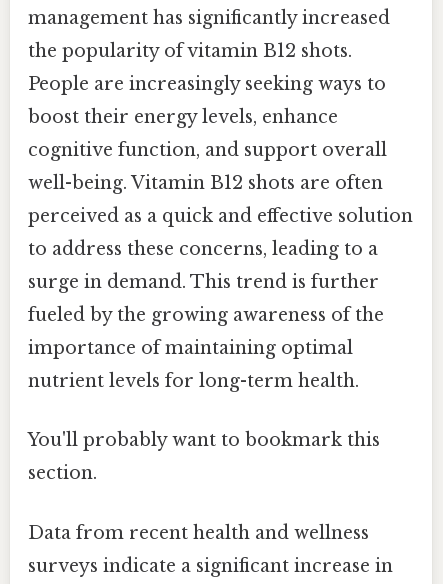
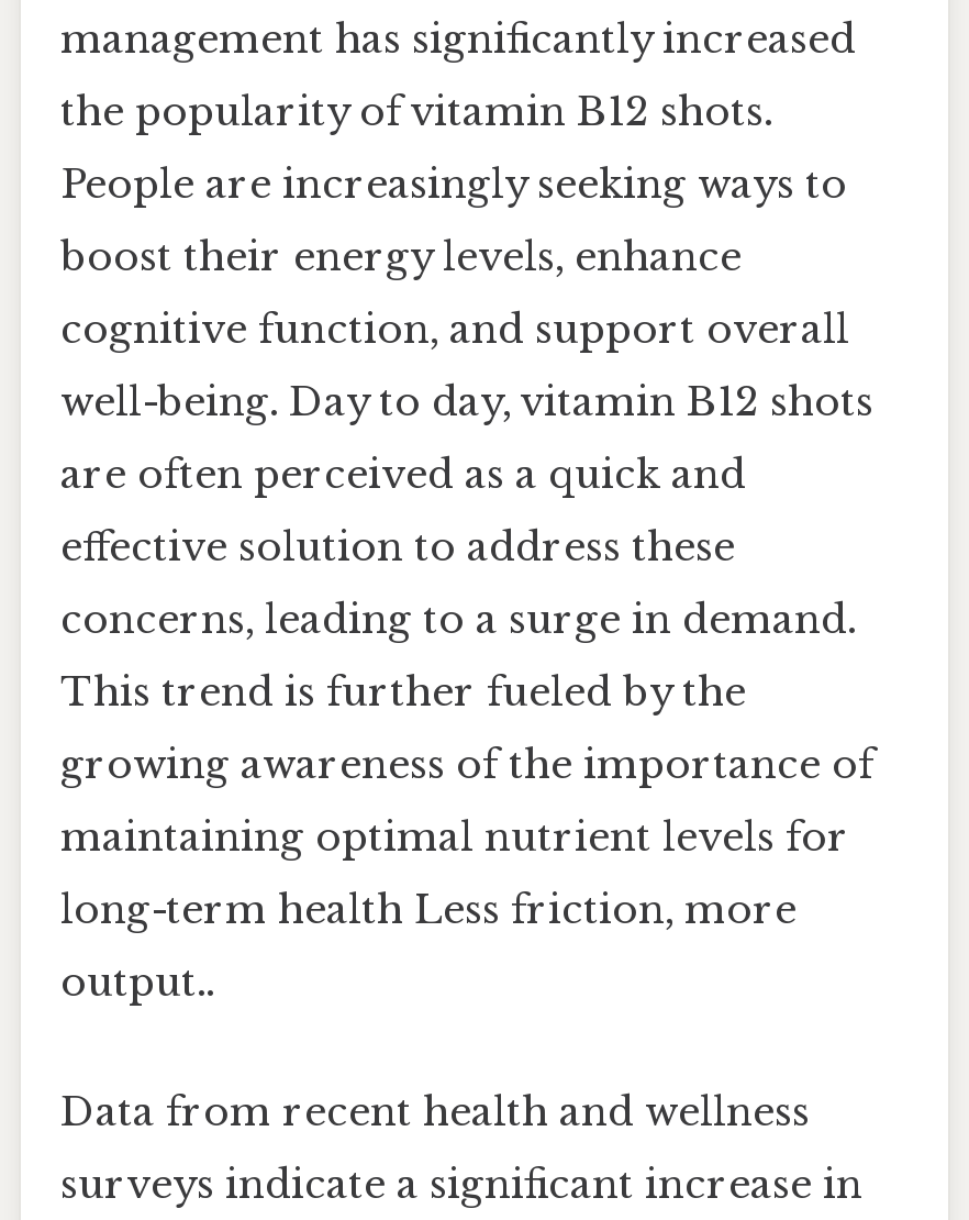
- well-being. Vitamin B12 shots are often
+ well-being. Day to day, vitamin B12 shots

- perceived as a quick and effective solution
+ are often perceived as a quick and

- to address these concerns, leading to a
+ effective solution to address these

- surge in demand. This trend is further
+ concerns, leading to a surge in demand.

- fueled by the growing awareness of the
+ This trend is further fueled by the

- importance of maintaining optimal
+ growing awareness of the importance of

- nutrient levels for long-term health.
+ maintaining optimal nutrient levels for

- You'll probably want to bookmark this
+ long-term health Less friction, more

- section.
+ output..
